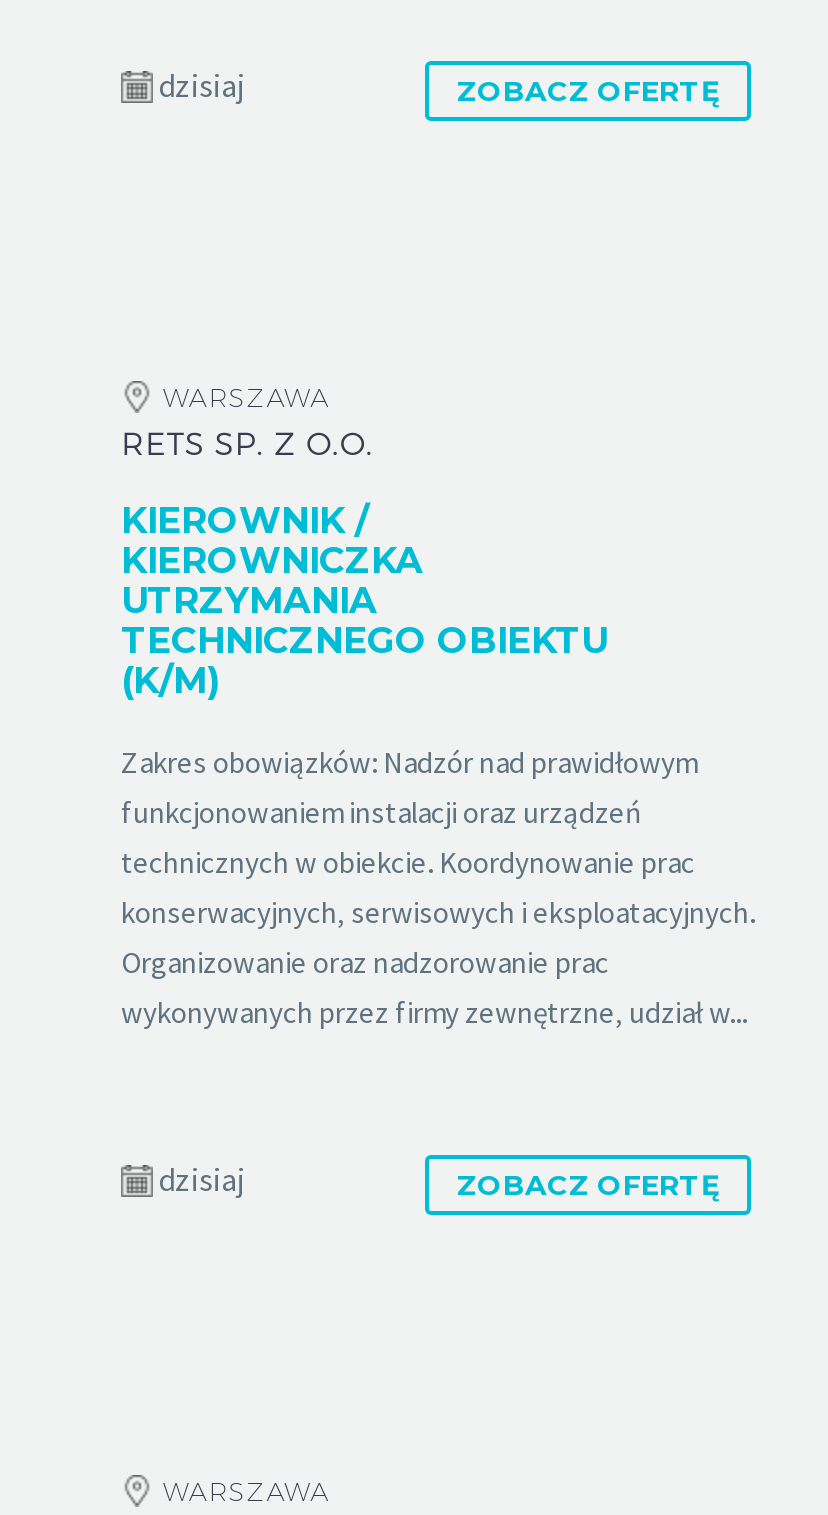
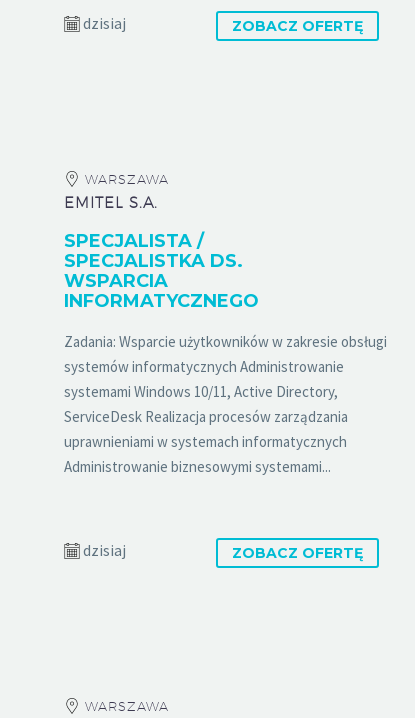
- RETS SP. Z O.O.
+ EMITEL S.A.

- KIEROWNIK /
- KIEROWNICZKA
- UTRZYMANIA
- TECHNICZNEGO OBIEKTU
- (K/M)
+ SPECJALISTA /
+ SPECJALISTKA DS.
+ WSPARCIA
+ INFORMATYCZNEGO

- Zakres obowiązków: Nadzór nad prawidłowym
- funkcjonowaniem instalacji oraz urządzeń
- technicznych w obiekcie. Koordynowanie prac
- konserwacyjnych, serwisowych i eksploatacyjnych.
- Organizowanie oraz nadzorowanie prac
- wykonywanych przez firmy zewnętrzne, udział w...
+ Zadania: Wsparcie użytkowników w zakresie obsługi
+ systemów informatycznych Administrowanie
+ systemami Windows 10/11, Active Directory,
+ ServiceDesk Realizacja procesów zarządzania
+ uprawnieniami w systemach informatycznych
+ Administrowanie biznesowymi systemami...
